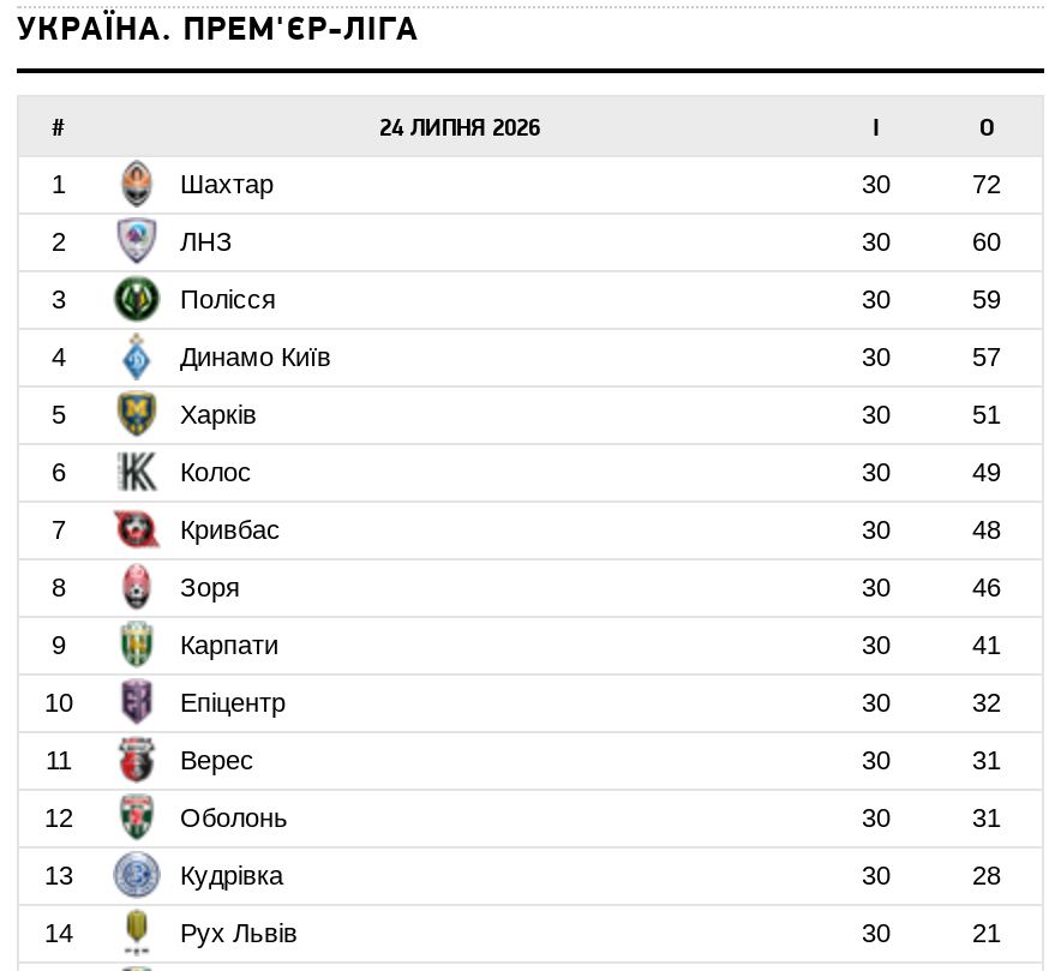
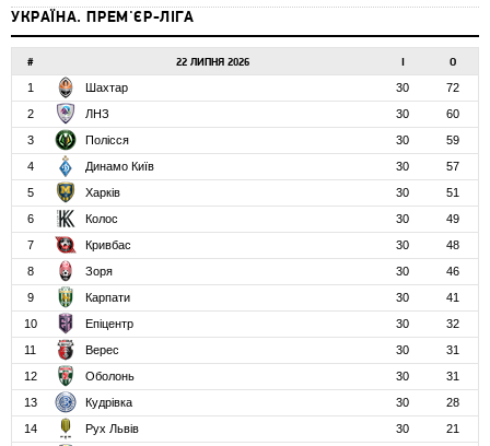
- 24 ЛИПНЯ 2026
+ 22 ЛИПНЯ 2026
